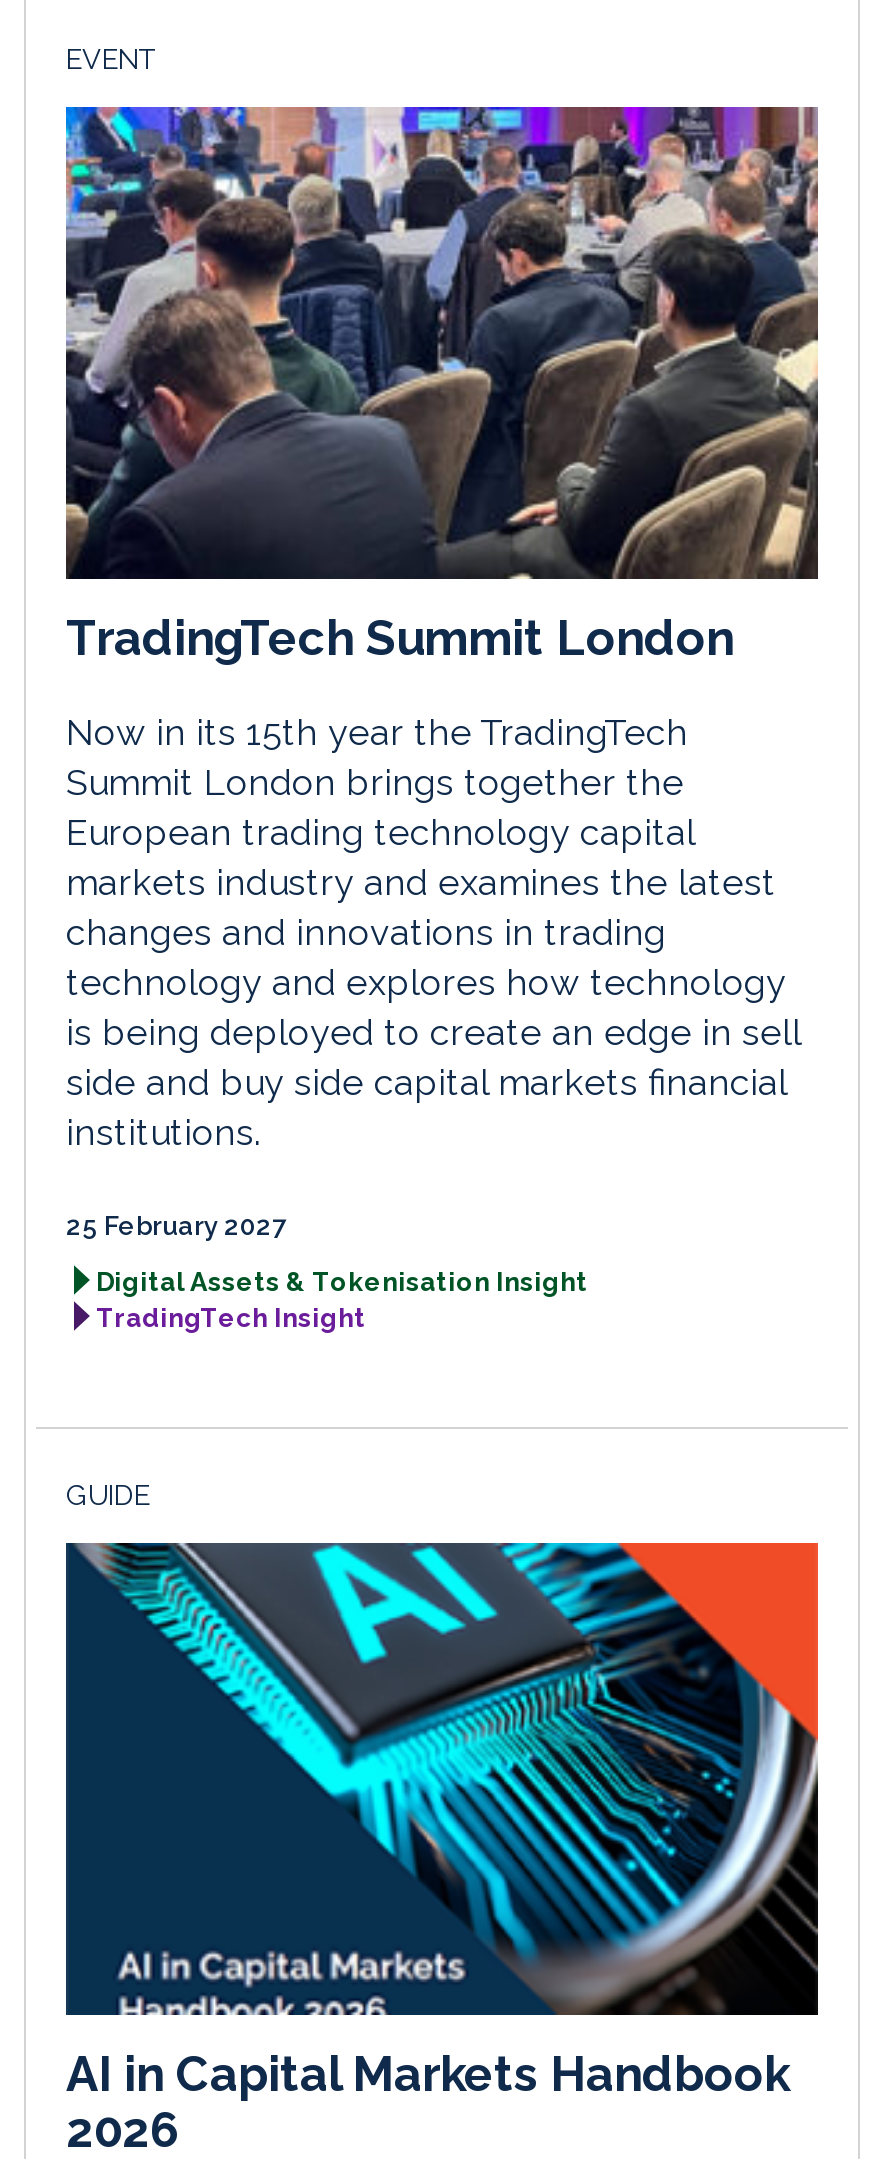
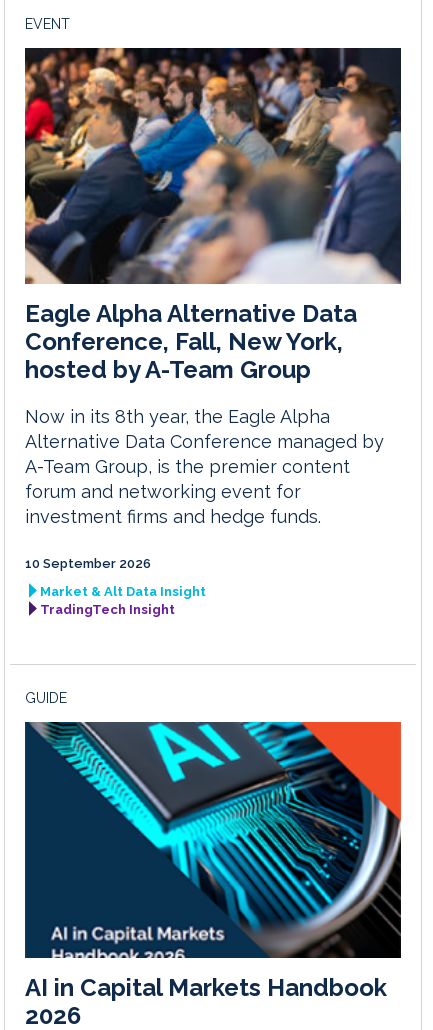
- [image]
- TradingTech Summit London
+ [image]
+ Eagle Alpha Alternative Data
+ Conference, Fall, New York,
+ hosted by A-Team Group

- Now in its 15th year the TradingTech
- Summit London brings together the
- European trading technology capital
- markets industry and examines the latest
- changes and innovations in trading
- technology and explores how technology
- is being deployed to create an edge in sell
- side and buy side capital markets financial
- institutions.
+ Now in its 8th year, the Eagle Alpha
+ Alternative Data Conference managed by
+ A-Team Group, is the premier content
+ forum and networking event for
+ investment firms and hedge funds.

- 25 February 2027
+ 10 September 2026

- Digital Assets & Tokenisation Insight
+ Market & Alt Data Insight
